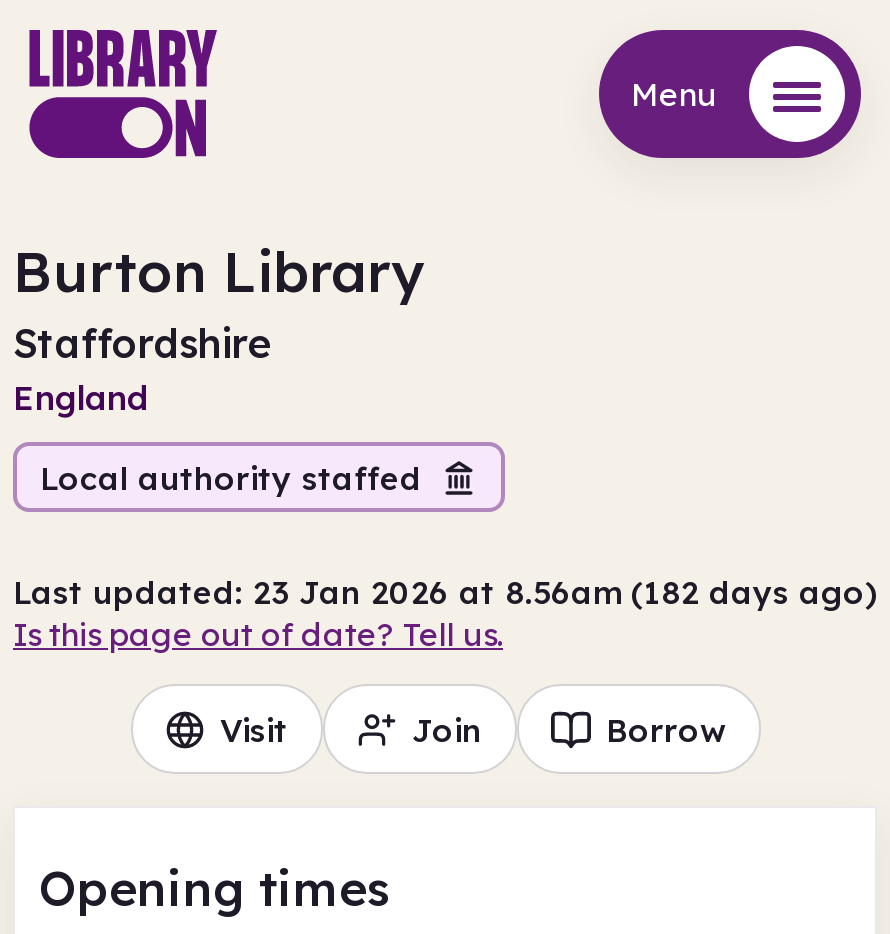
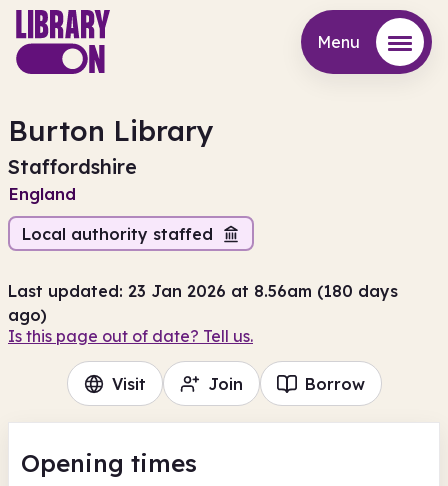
- Last updated: 23 Jan 2026 at 8.56am (182 days ago)
+ Last updated: 23 Jan 2026 at 8.56am (180 days
+ ago)
